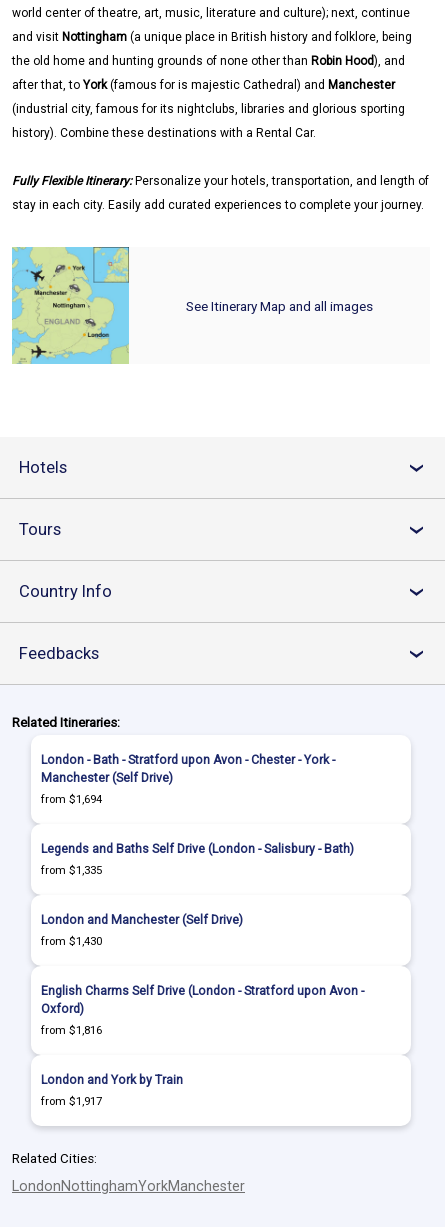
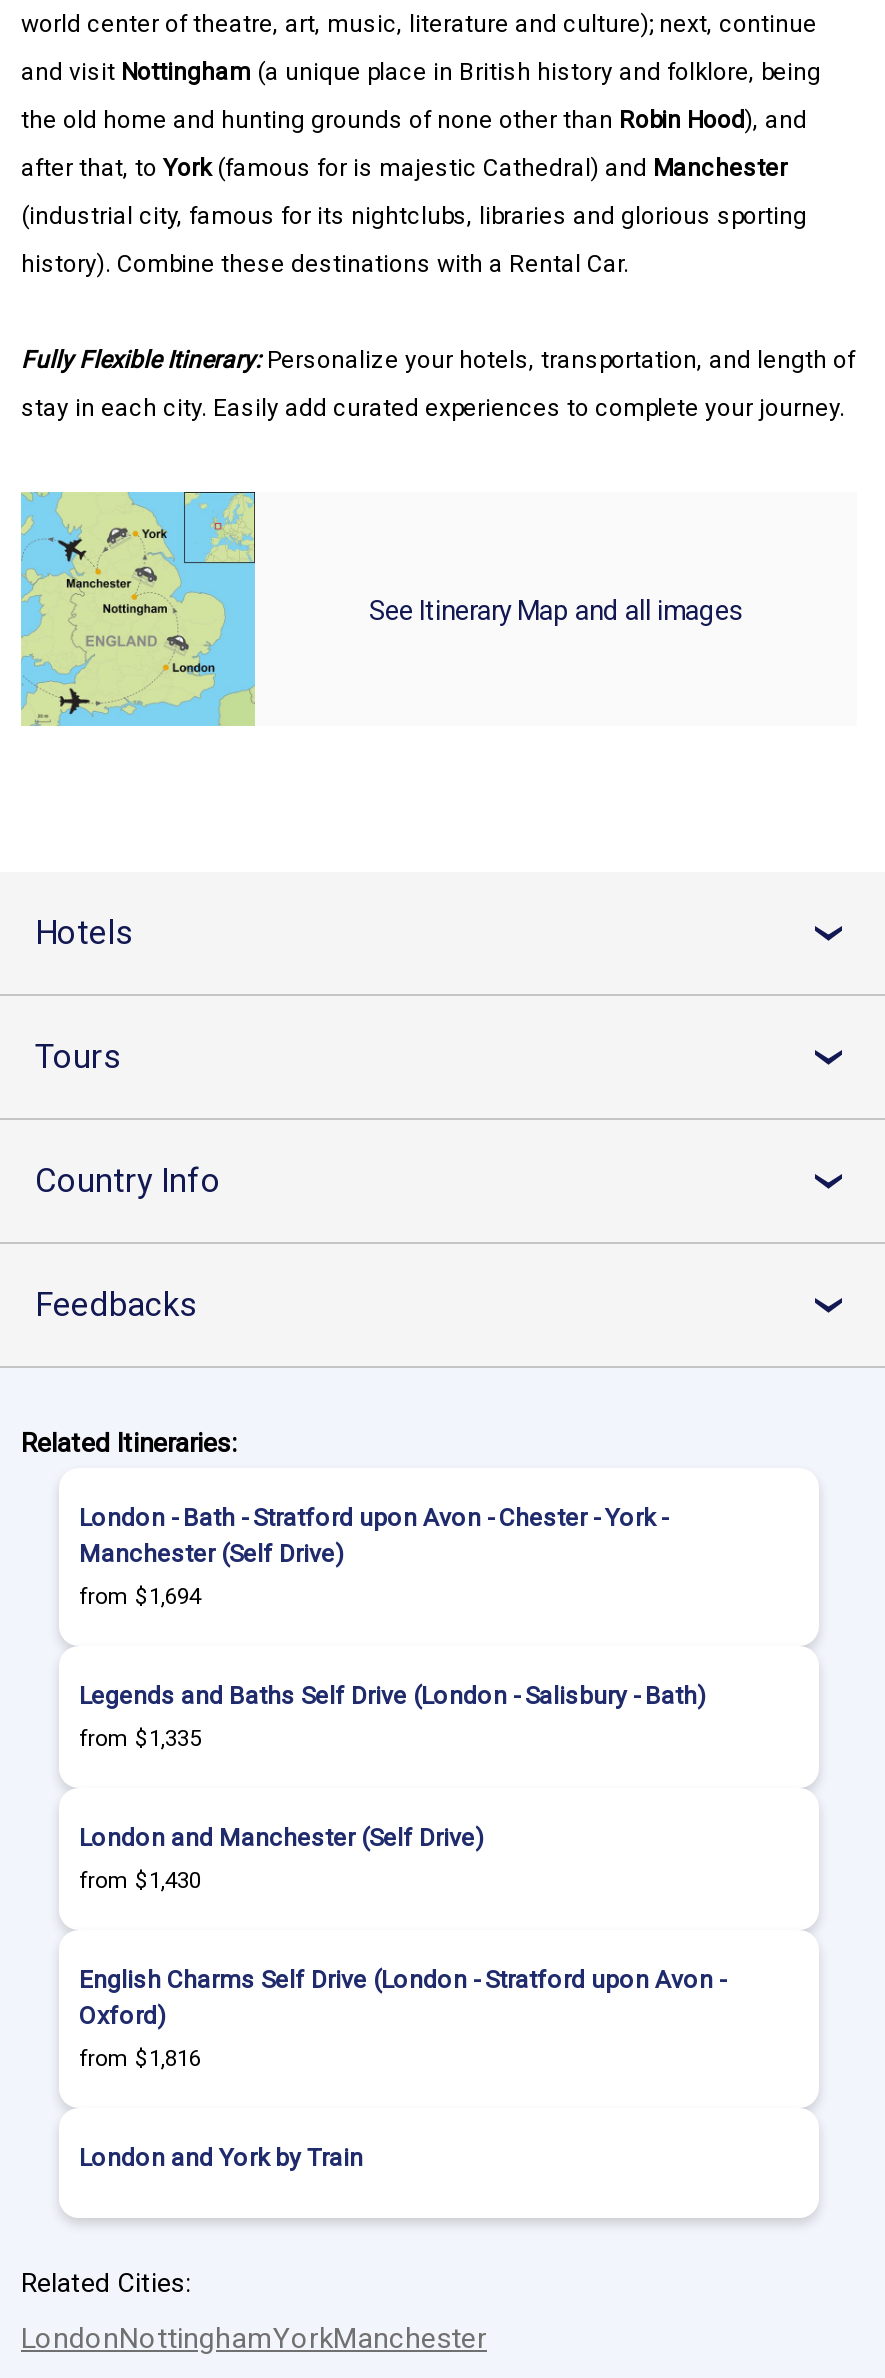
- from $1,917
